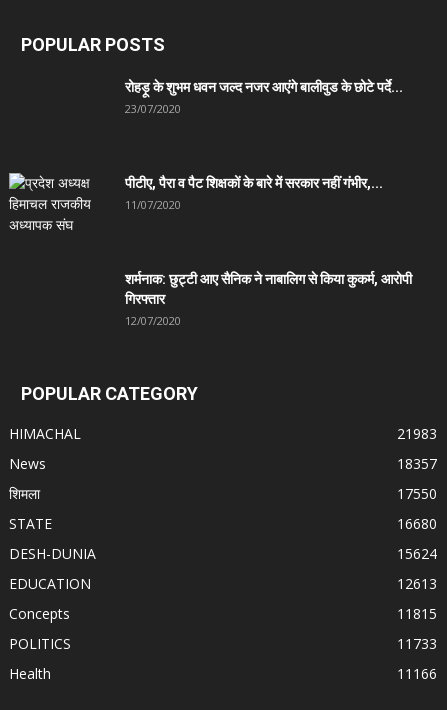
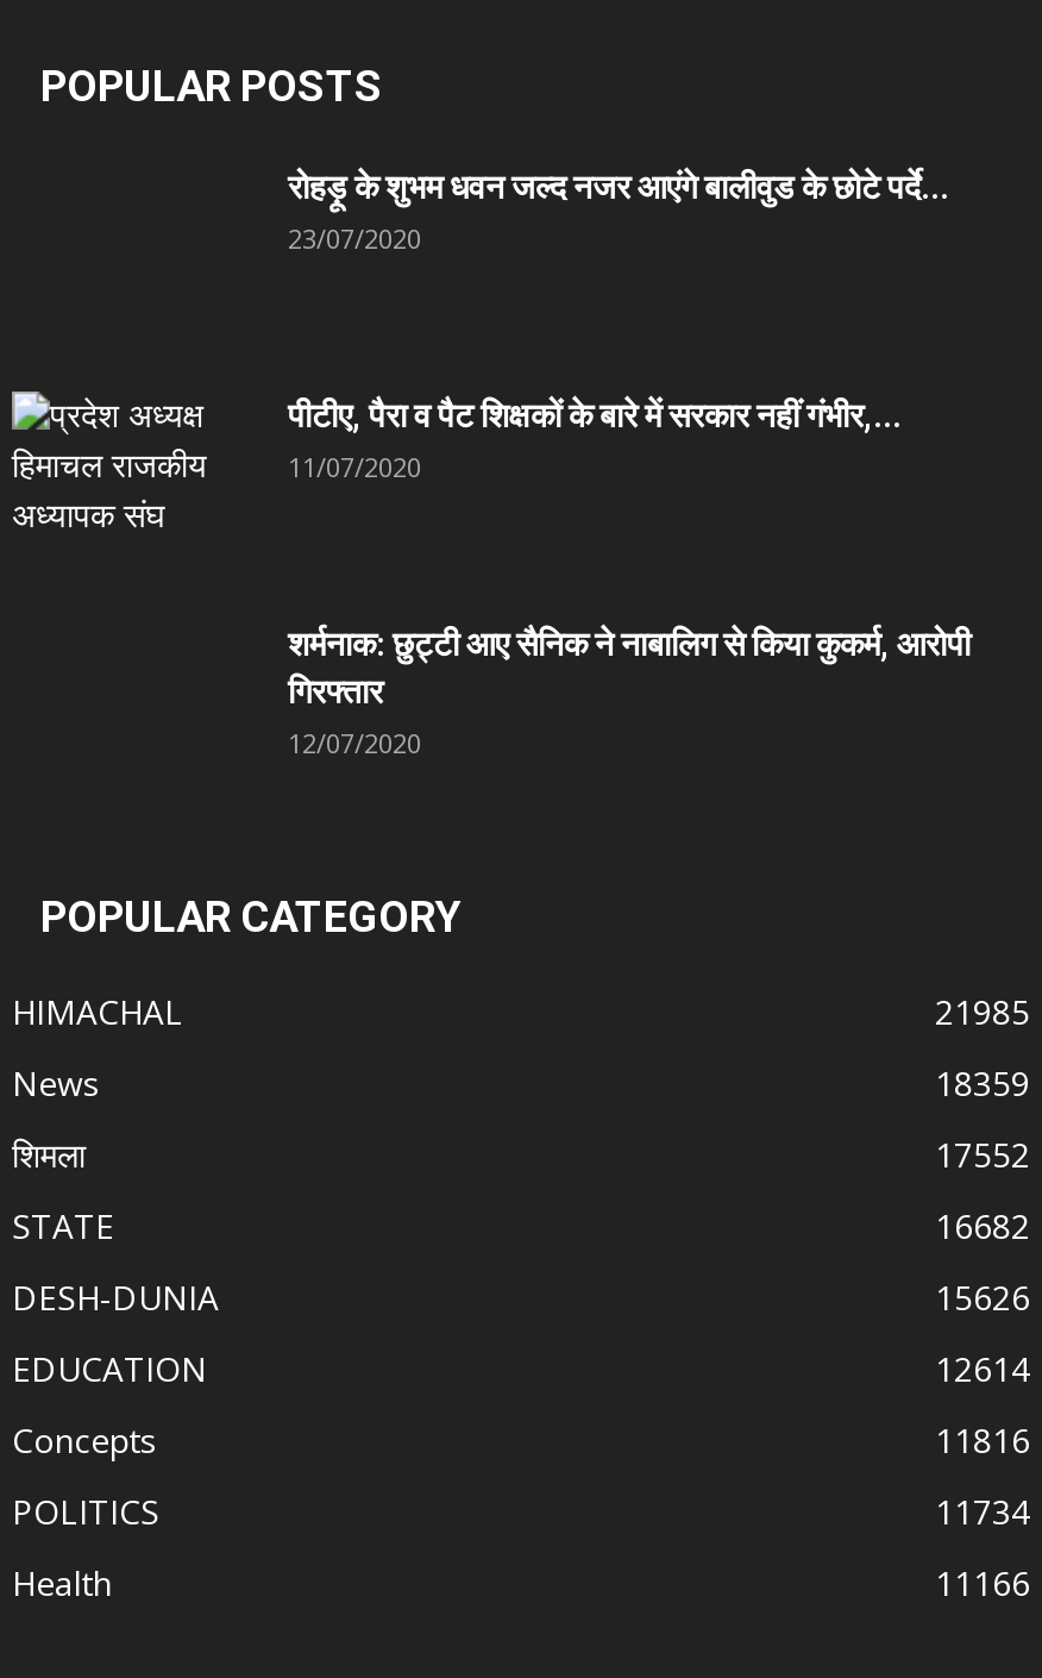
- 21983
+ 21985

- 18357
+ 18359

- 17550
+ 17552

- 16680
+ 16682

- 15624
+ 15626

- 12613
+ 12614

- 11815
+ 11816

- 11733
+ 11734
